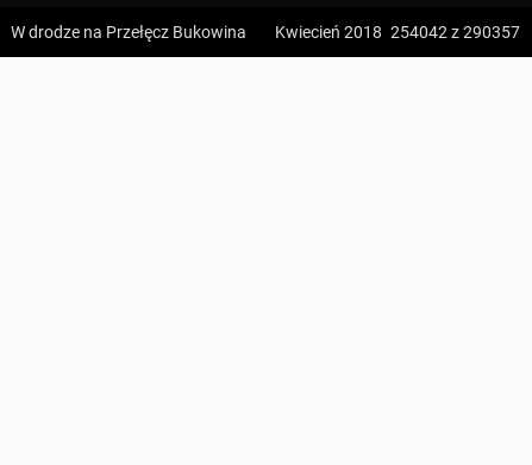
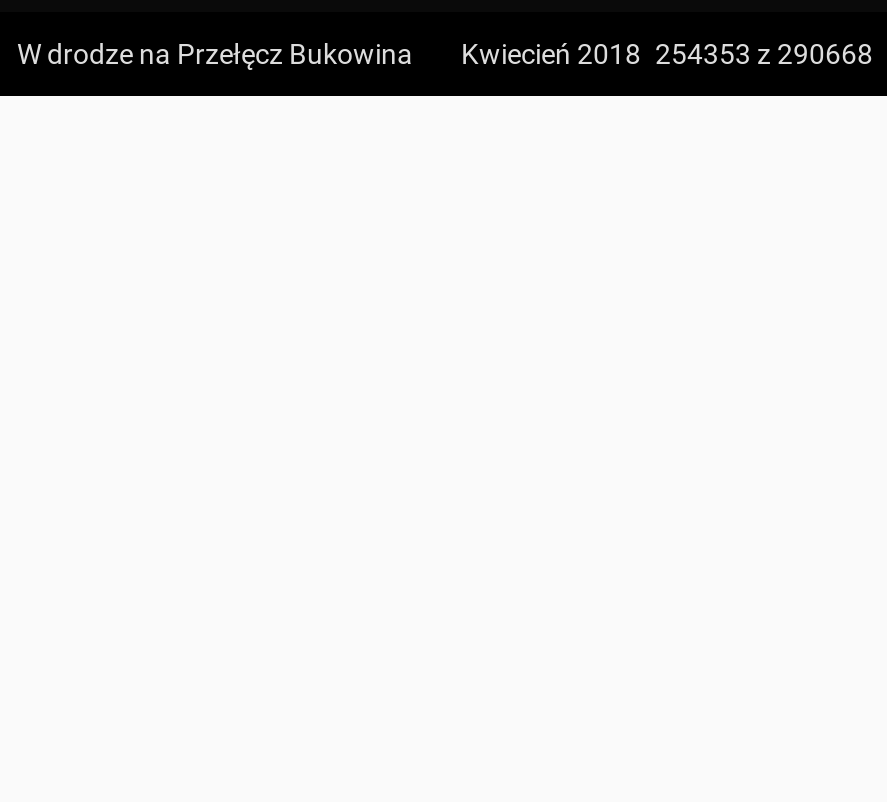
- Kwiecień 2018 254042 z 290357
+ Kwiecień 2018 254353 z 290668
